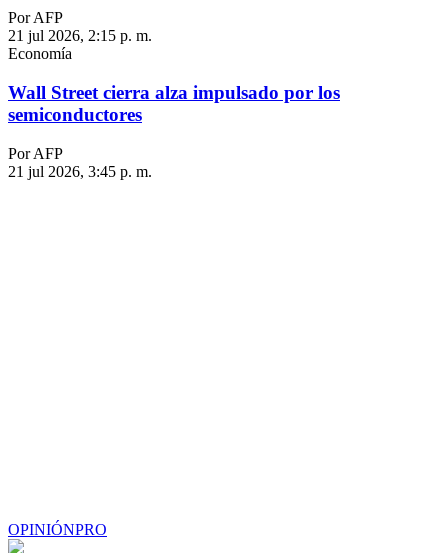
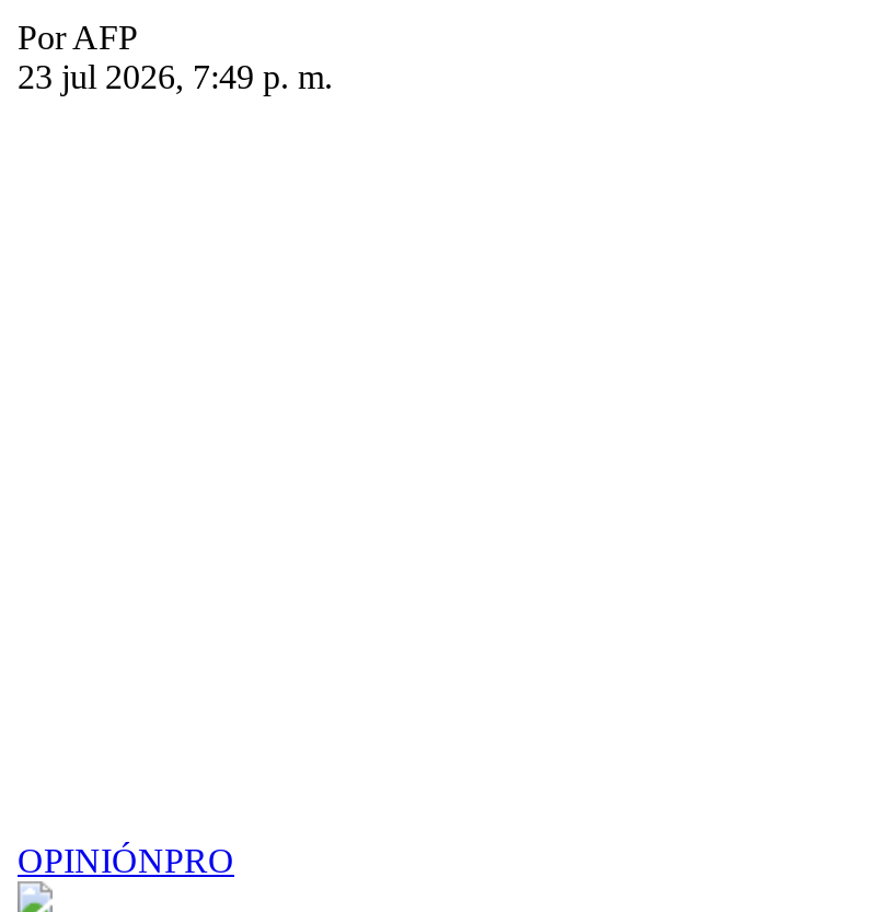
- 21 jul 2026, 2:15 p. m.
- Economía
- Wall Street cierra alza impulsado por los
- semiconductores
- Por AFP
- 21 jul 2026, 3:45 p. m.
+ 23 jul 2026, 7:49 p. m.
